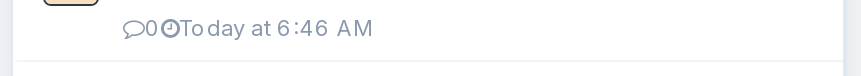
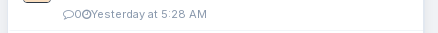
- Today at 6:46 AM
+ Yesterday at 5:28 AM
